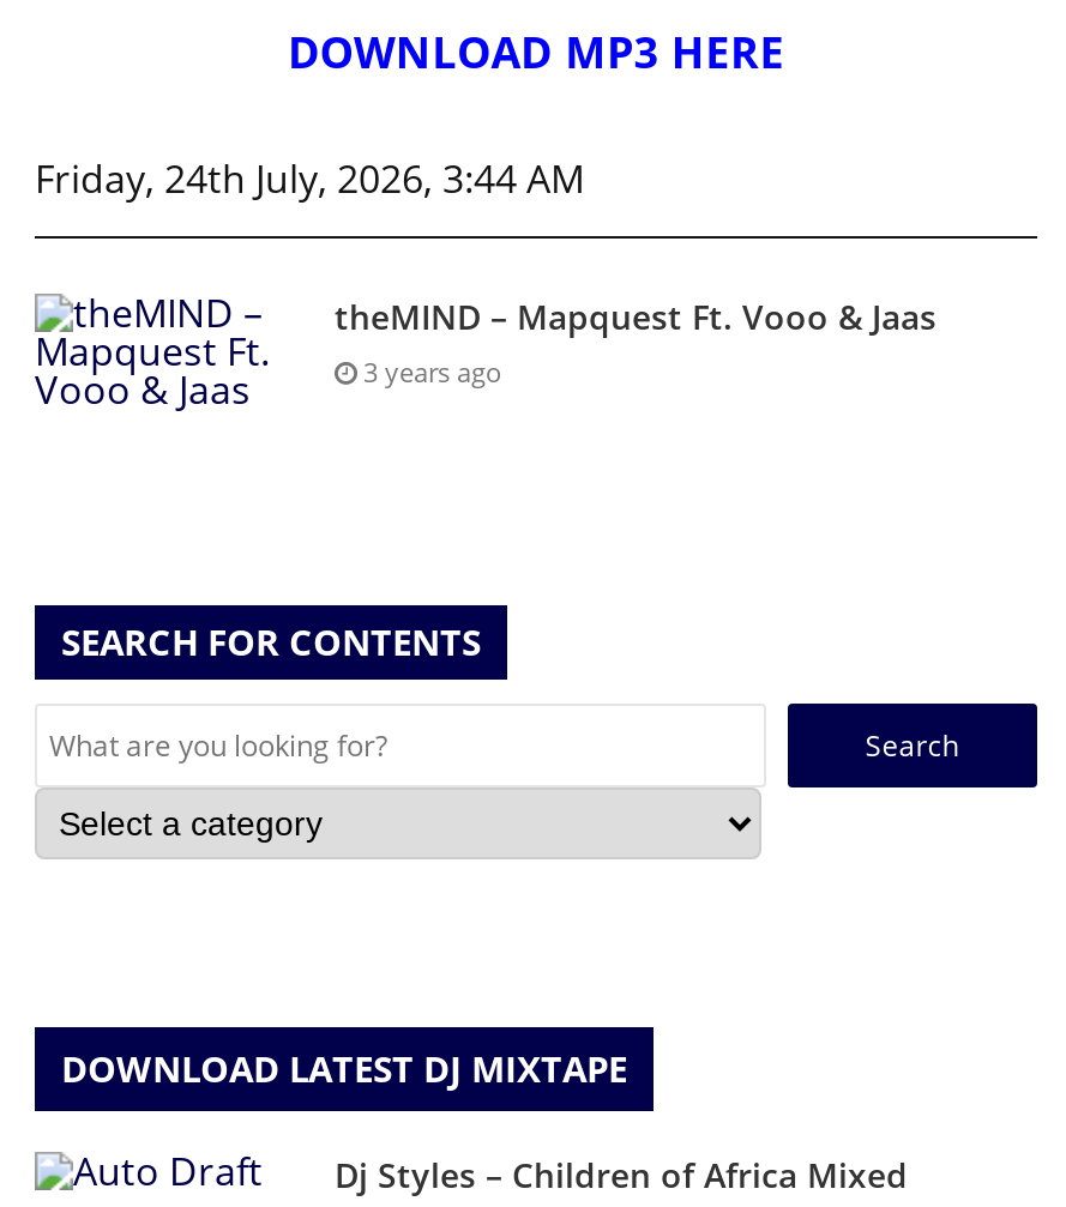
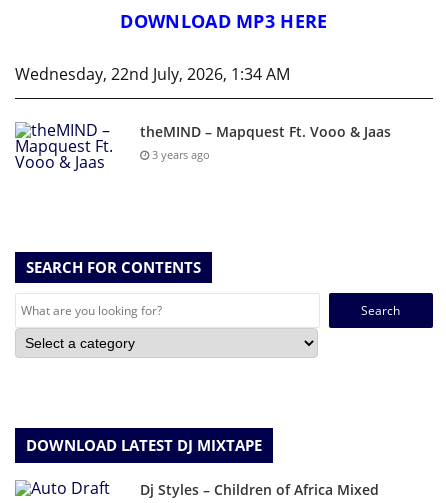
- Friday, 24th July, 2026, 3:44 AM
+ Wednesday, 22nd July, 2026, 1:34 AM
